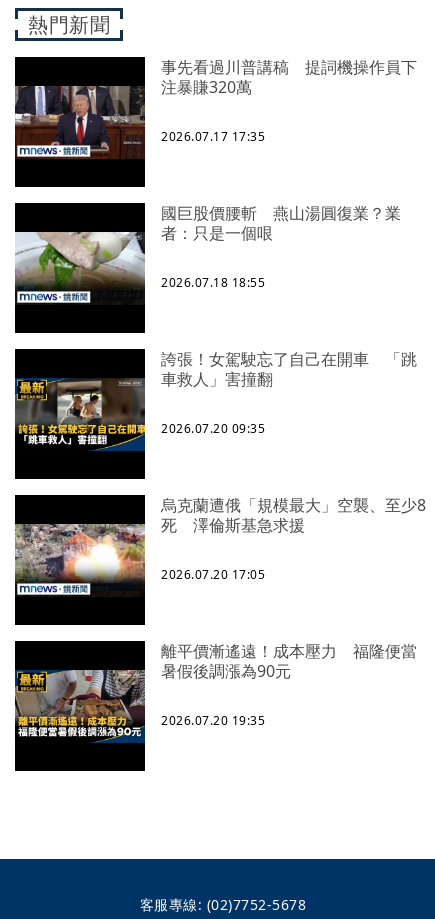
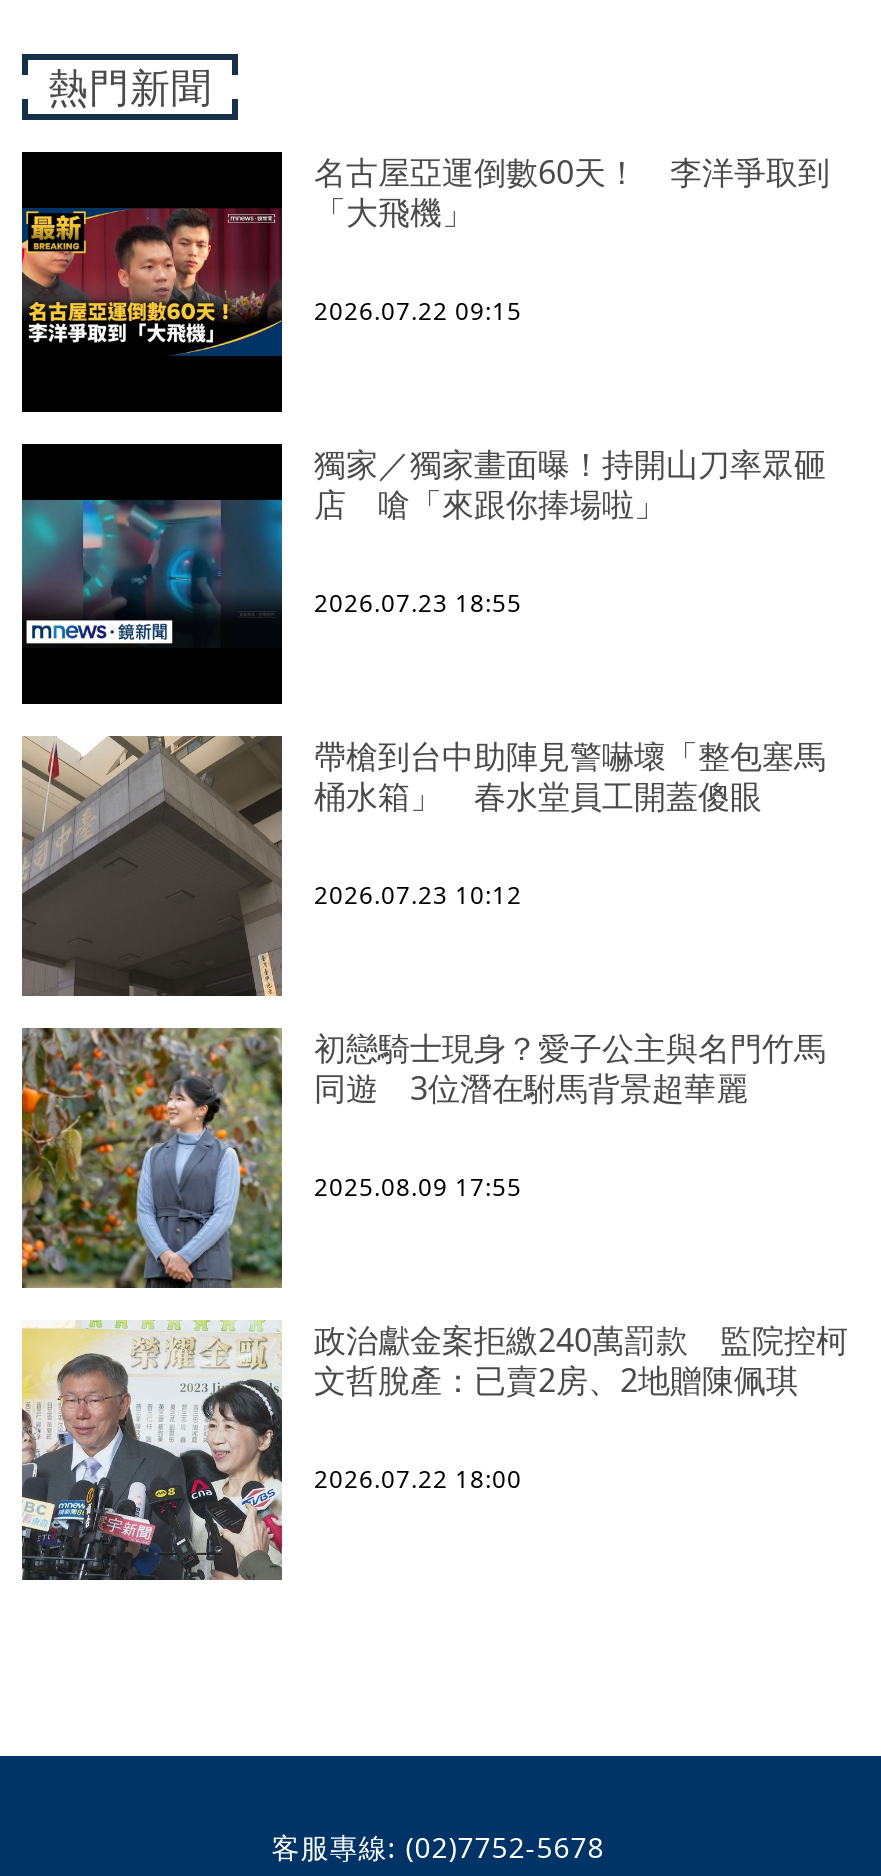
- [image]
- 事先看過川普講稿 提詞機操作員下
- 注暴賺320萬
+ [image]
+ 名古屋亞運倒數60天！ 李洋爭取到
+ 「大飛機」

- 2026.07.17 17:35
+ 2026.07.22 09:15

- [image]
- 國巨股價腰斬 燕山湯圓復業？業
- 者：只是一個哏
+ [image]
+ 獨家／獨家畫面曝！持開山刀率眾砸
+ 店 嗆「來跟你捧場啦」

- 2026.07.18 18:55
+ 2026.07.23 18:55

- [image]
- 誇張！女駕駛忘了自己在開車 「跳
- 車救人」害撞翻
+ [image]
+ 帶槍到台中助陣見警嚇壞「整包塞馬
+ 桶水箱」 春水堂員工開蓋傻眼

- 2026.07.20 09:35
+ 2026.07.23 10:12

- [image]
- 烏克蘭遭俄「規模最大」空襲、至少8
- 死 澤倫斯基急求援
+ [image]
+ 初戀騎士現身？愛子公主與名門竹馬
+ 同遊 3位潛在駙馬背景超華麗

- 2026.07.20 17:05
+ 2025.08.09 17:55

- [image]
- 離平價漸遙遠！成本壓力 福隆便當
- 暑假後調漲為90元
+ [image]
+ 政治獻金案拒繳240萬罰款 監院控柯
+ 文哲脫產：已賣2房、2地贈陳佩琪

- 2026.07.20 19:35
+ 2026.07.22 18:00
